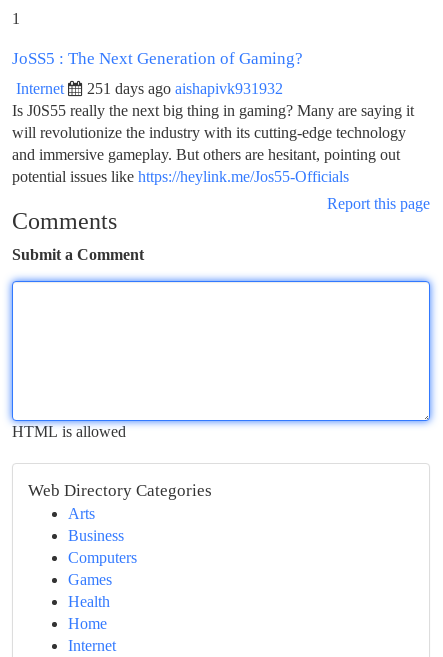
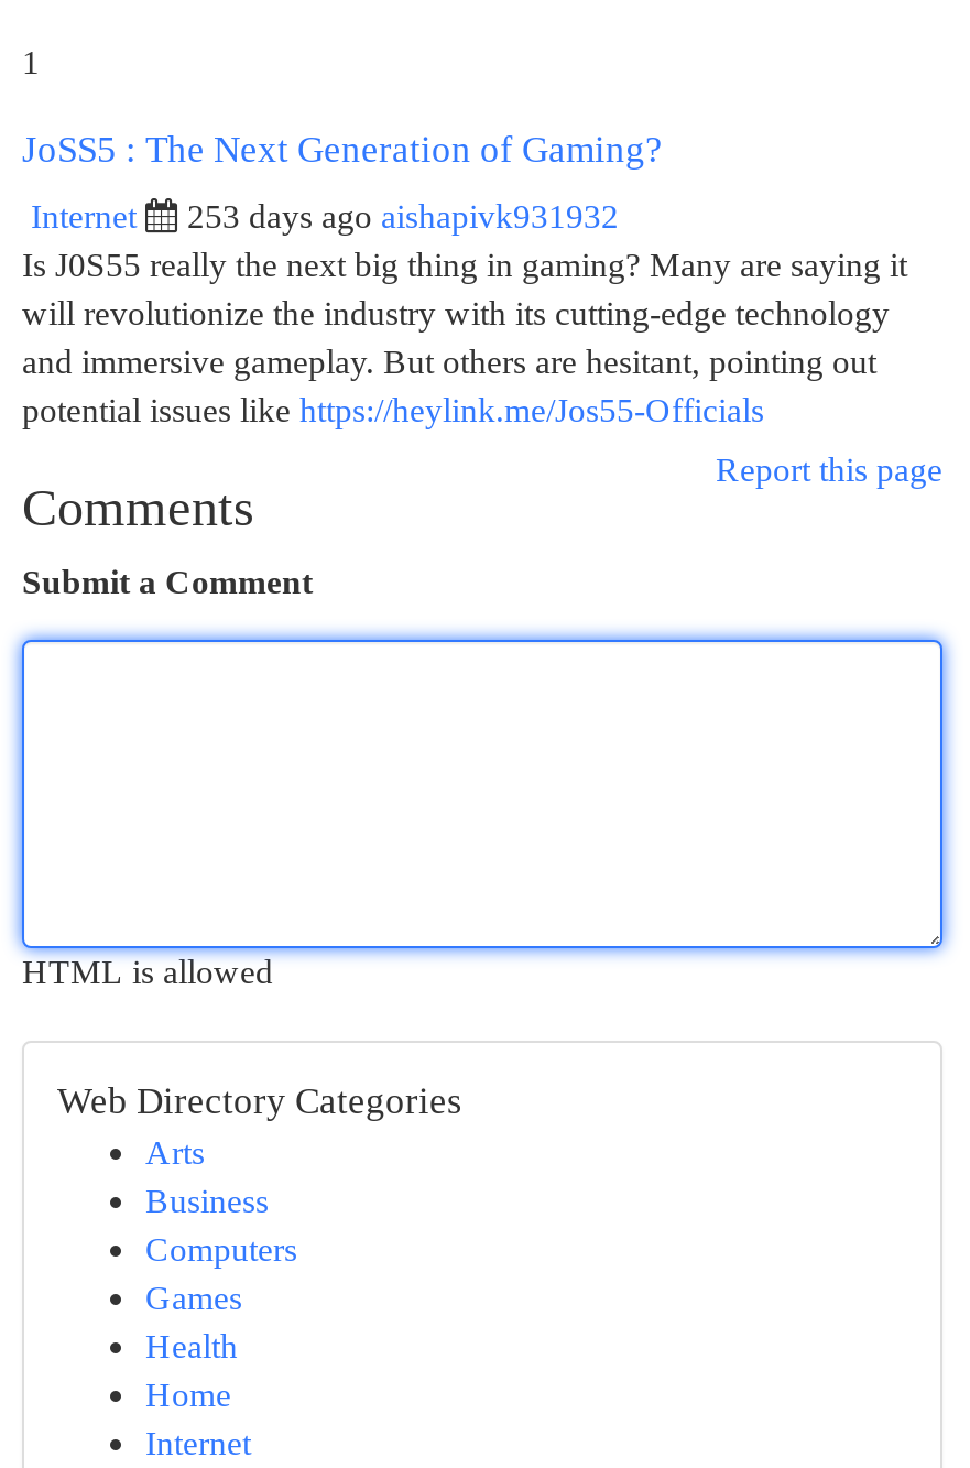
- 251 days ago aishapivk931932
+ 253 days ago aishapivk931932
